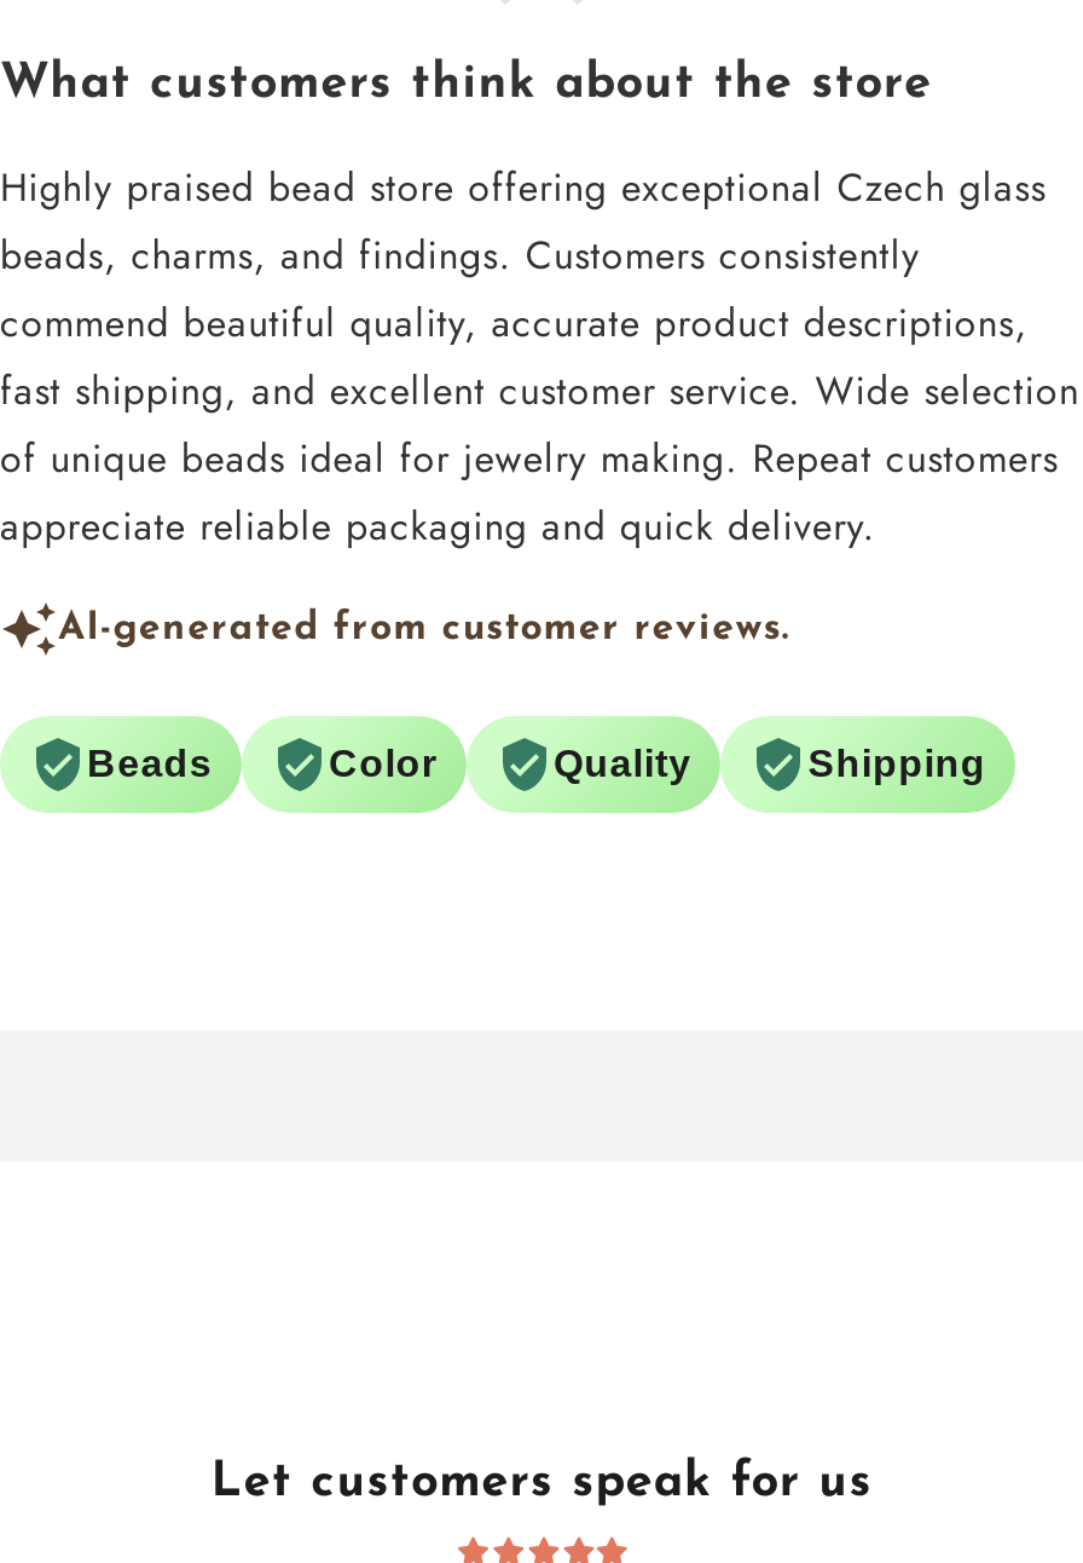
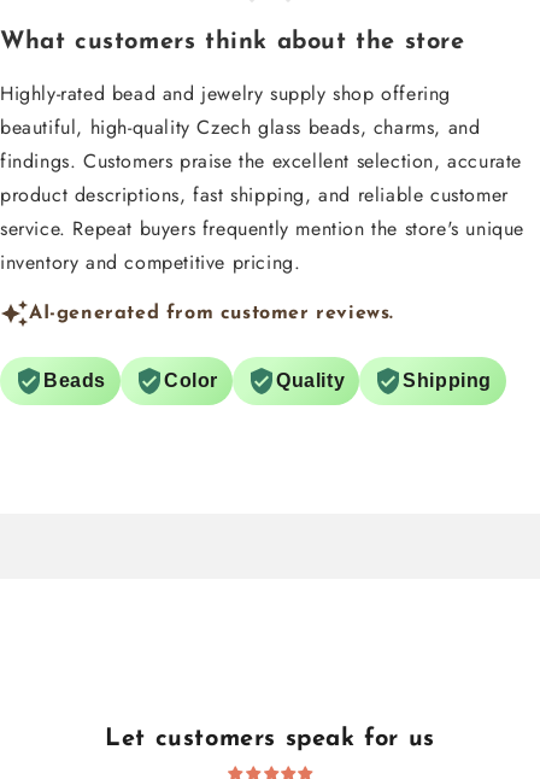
- Highly praised bead store offering exceptional Czech glass
- beads, charms, and findings. Customers consistently
- commend beautiful quality, accurate product descriptions,
- fast shipping, and excellent customer service. Wide selection
- of unique beads ideal for jewelry making. Repeat customers
- appreciate reliable packaging and quick delivery.
+ Highly-rated bead and jewelry supply shop offering
+ beautiful, high-quality Czech glass beads, charms, and
+ findings. Customers praise the excellent selection, accurate
+ product descriptions, fast shipping, and reliable customer
+ service. Repeat buyers frequently mention the store's unique
+ inventory and competitive pricing.
